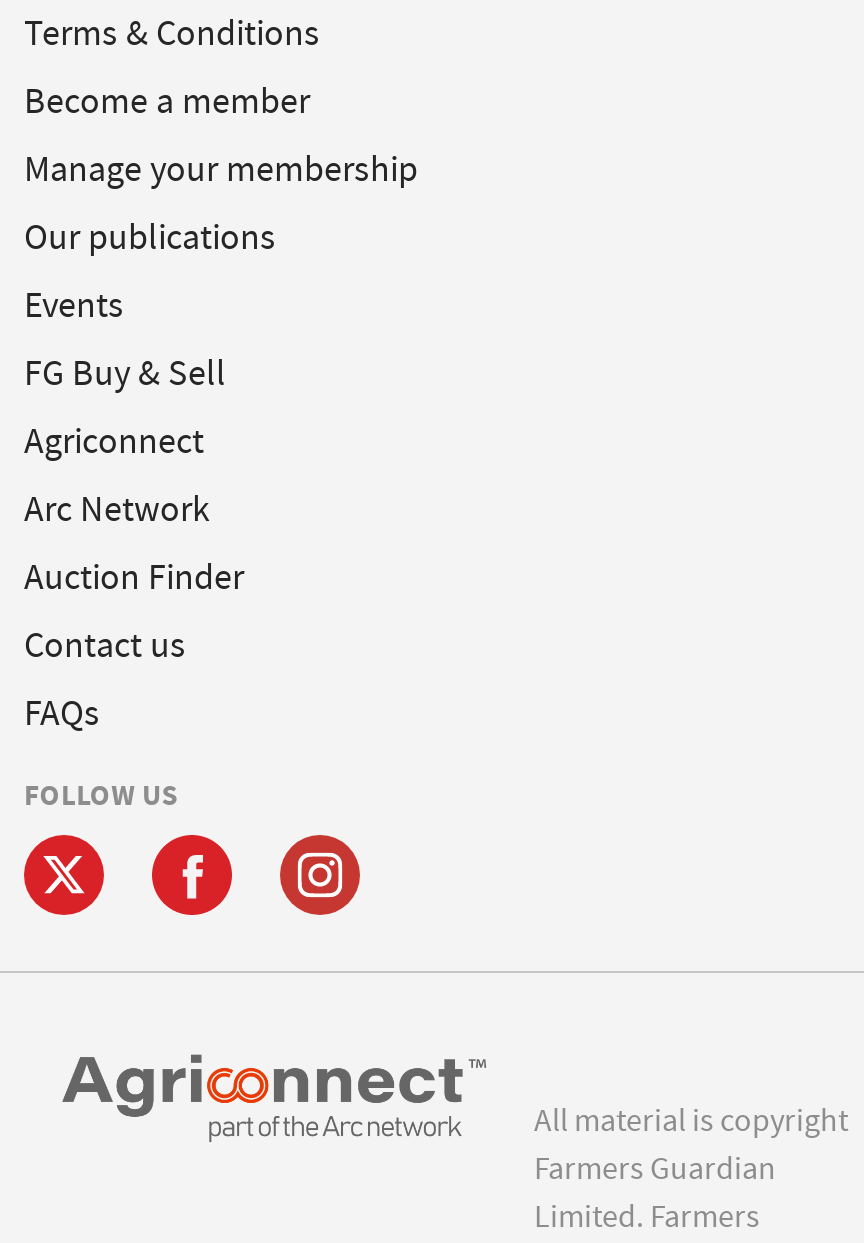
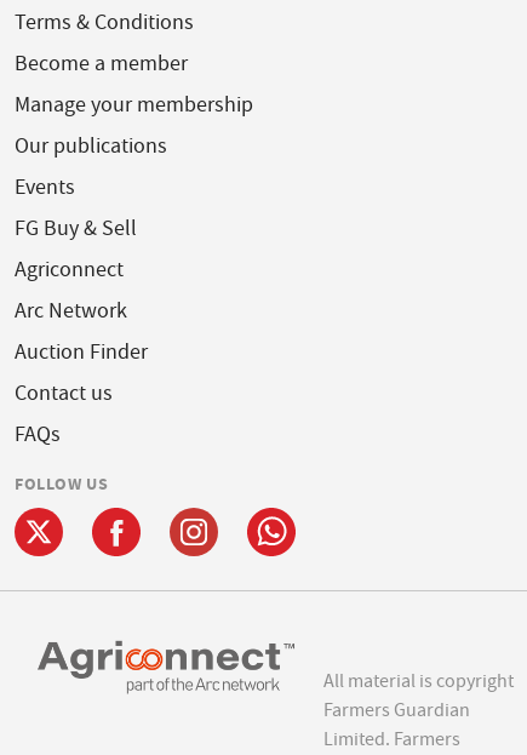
+ [image]
